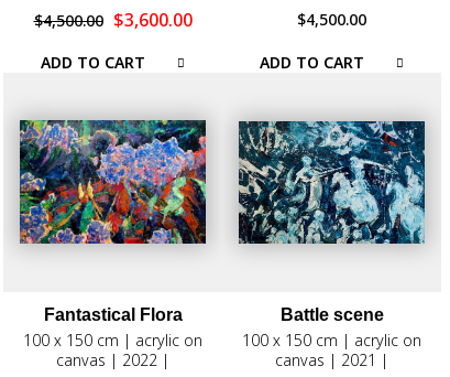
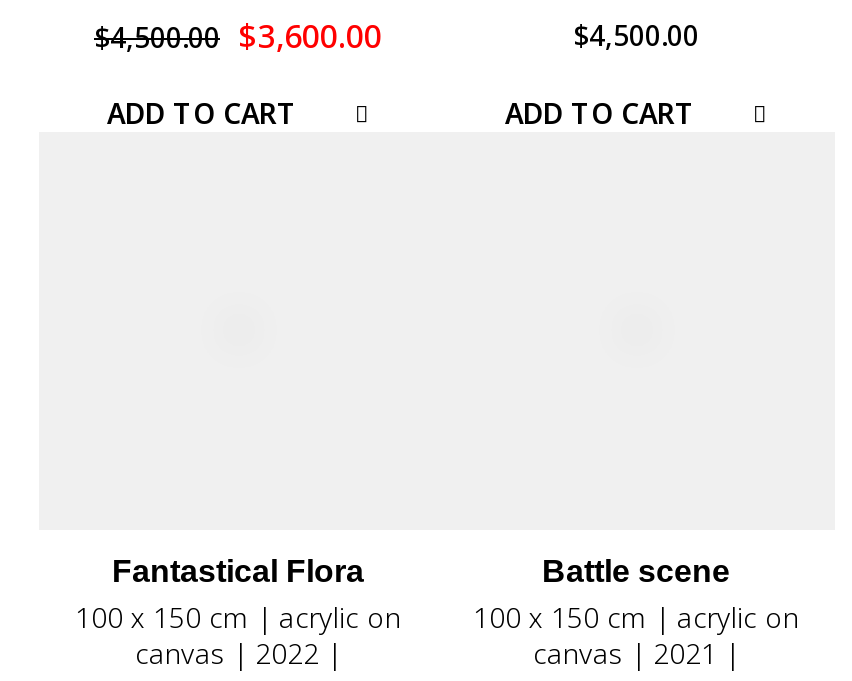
- [image]

- [image]
